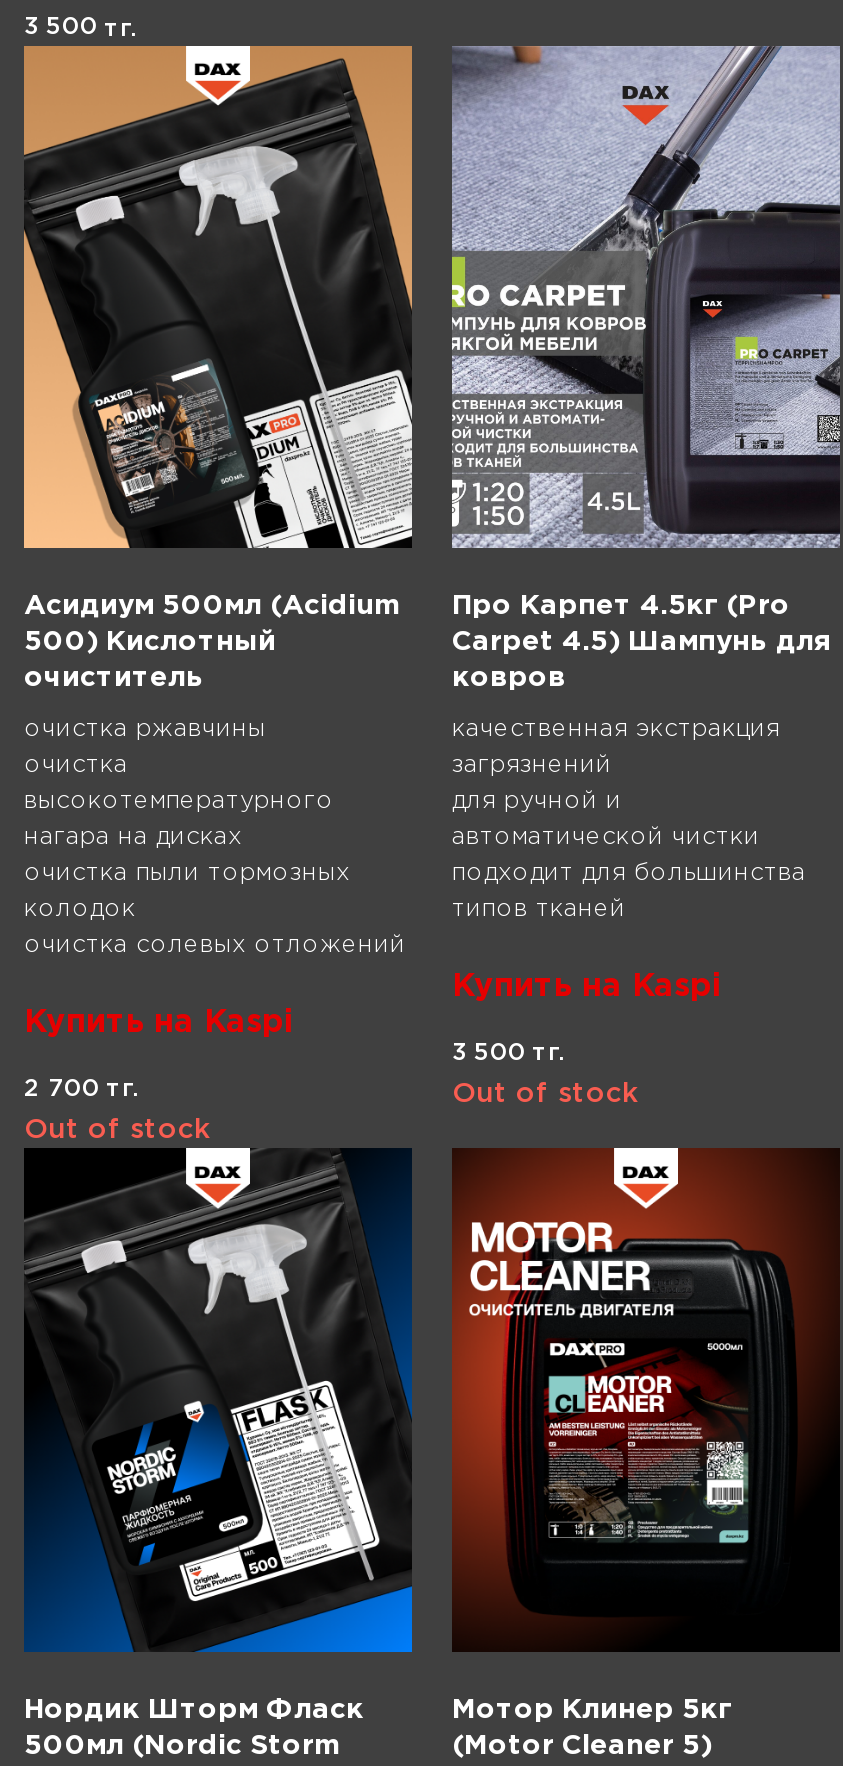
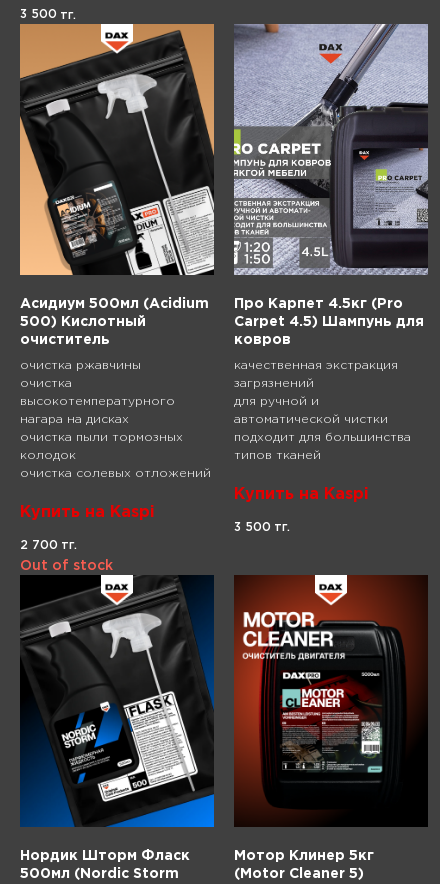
- Out of stock
